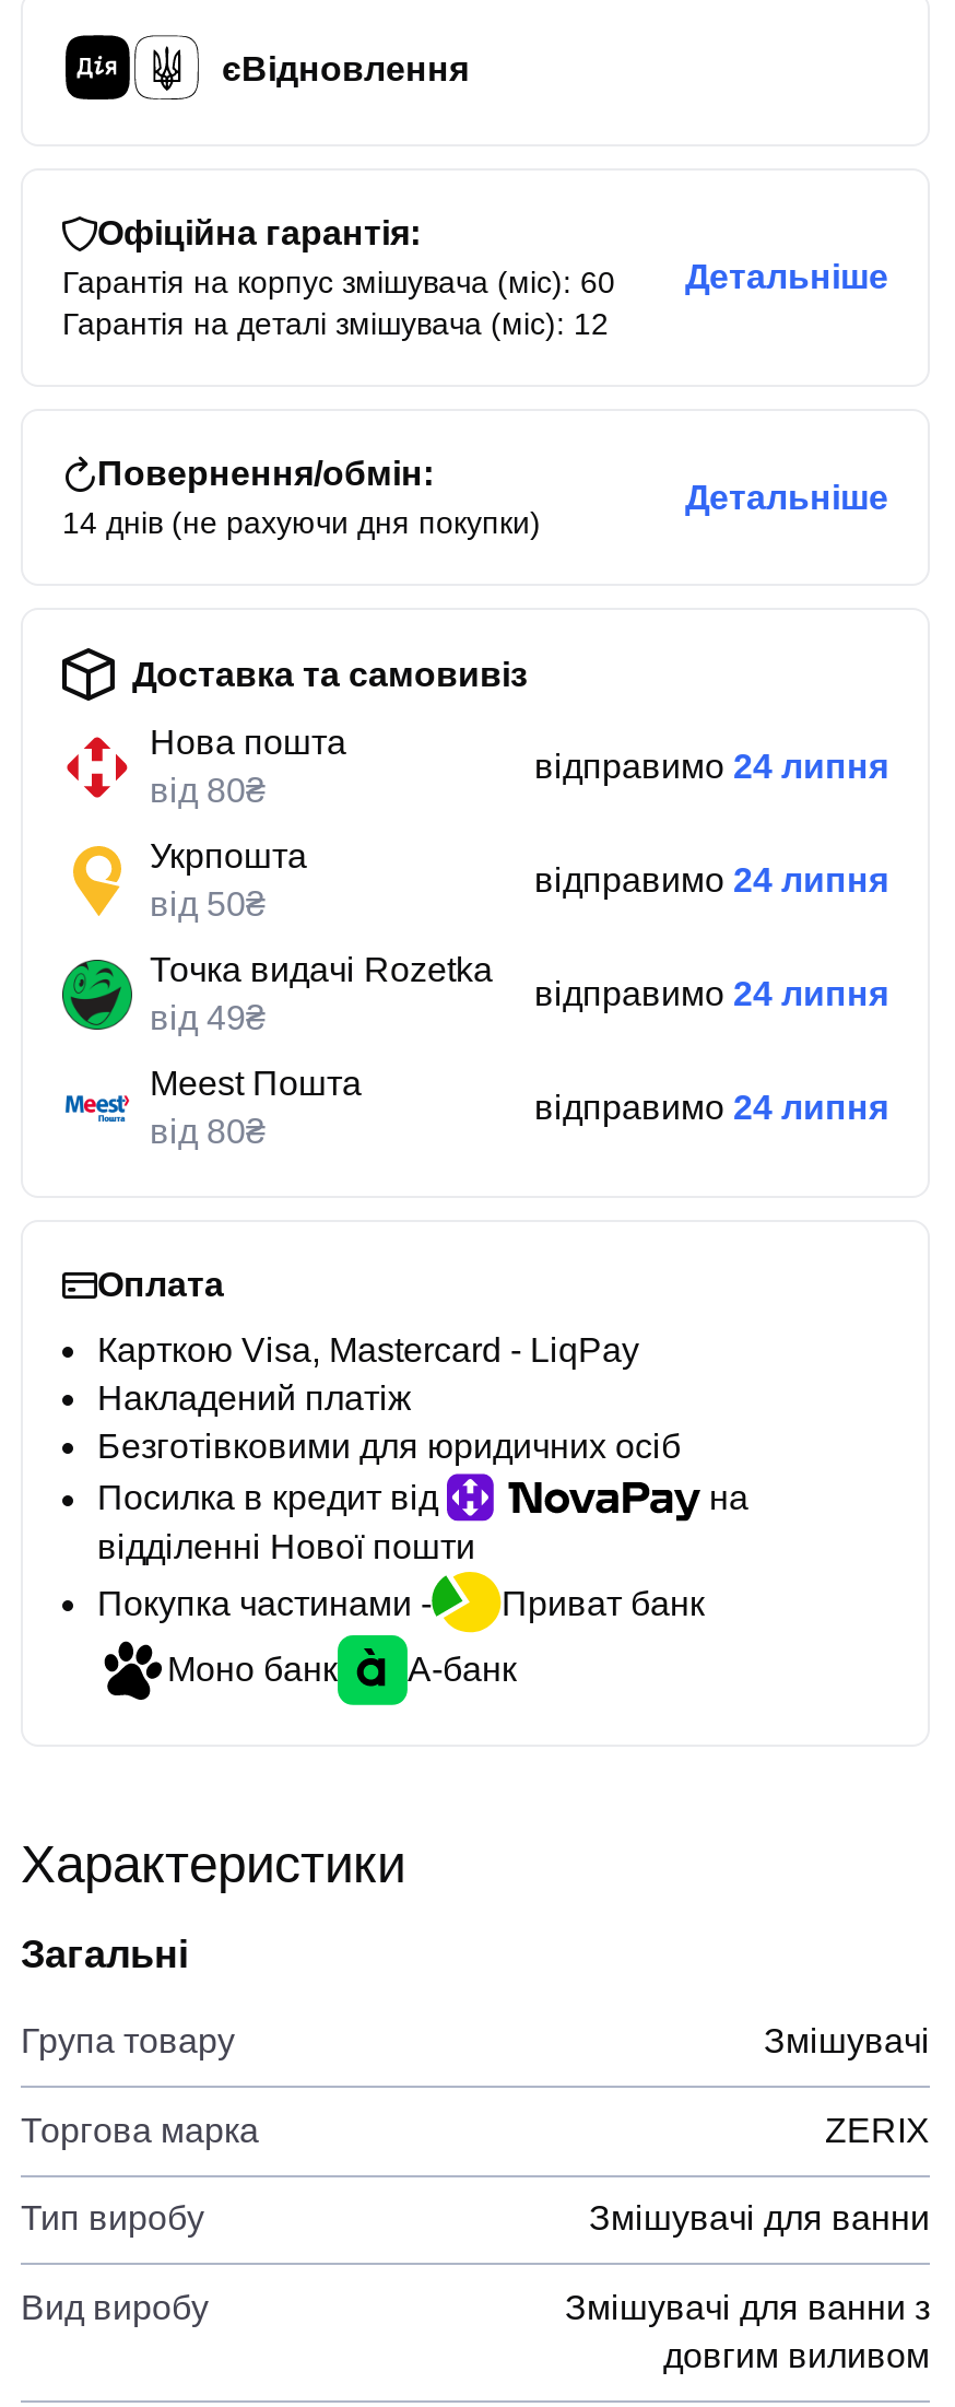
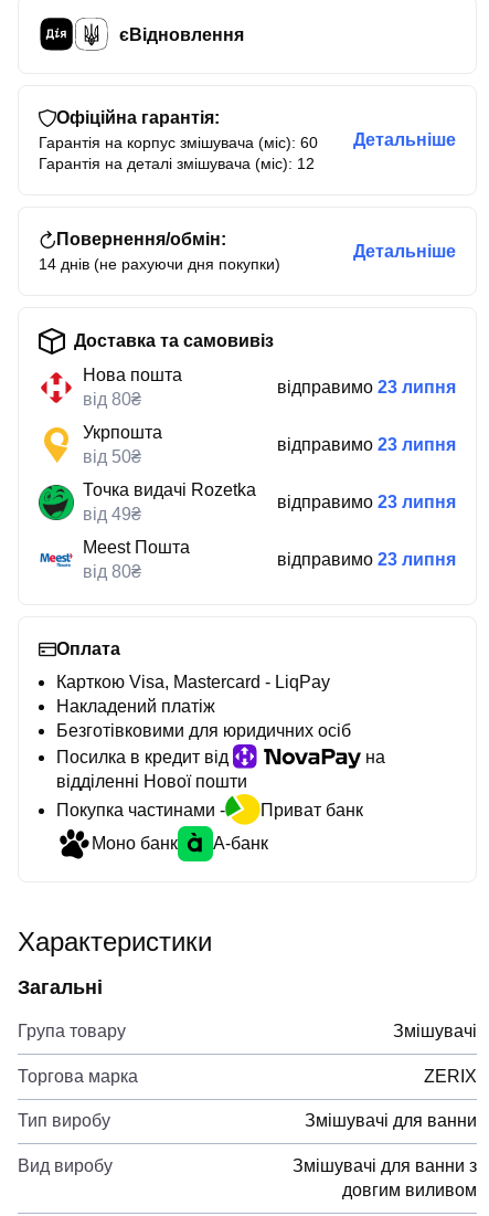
- відправимо 24 липня
+ відправимо 23 липня

- відправимо 24 липня
+ відправимо 23 липня

- відправимо 24 липня
+ відправимо 23 липня

- відправимо 24 липня
+ відправимо 23 липня
